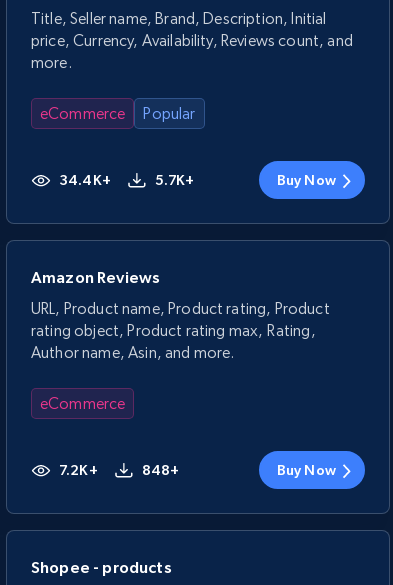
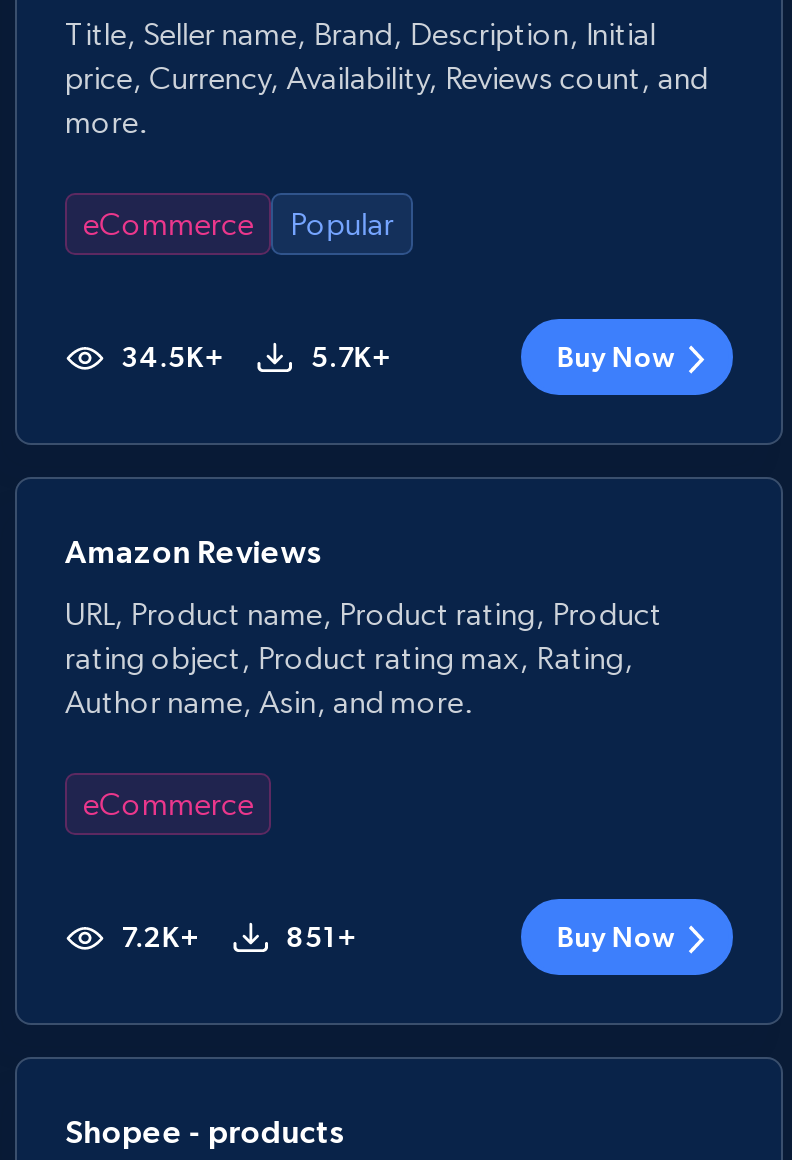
- 34.4K+
+ 34.5K+

- 848+
+ 851+
